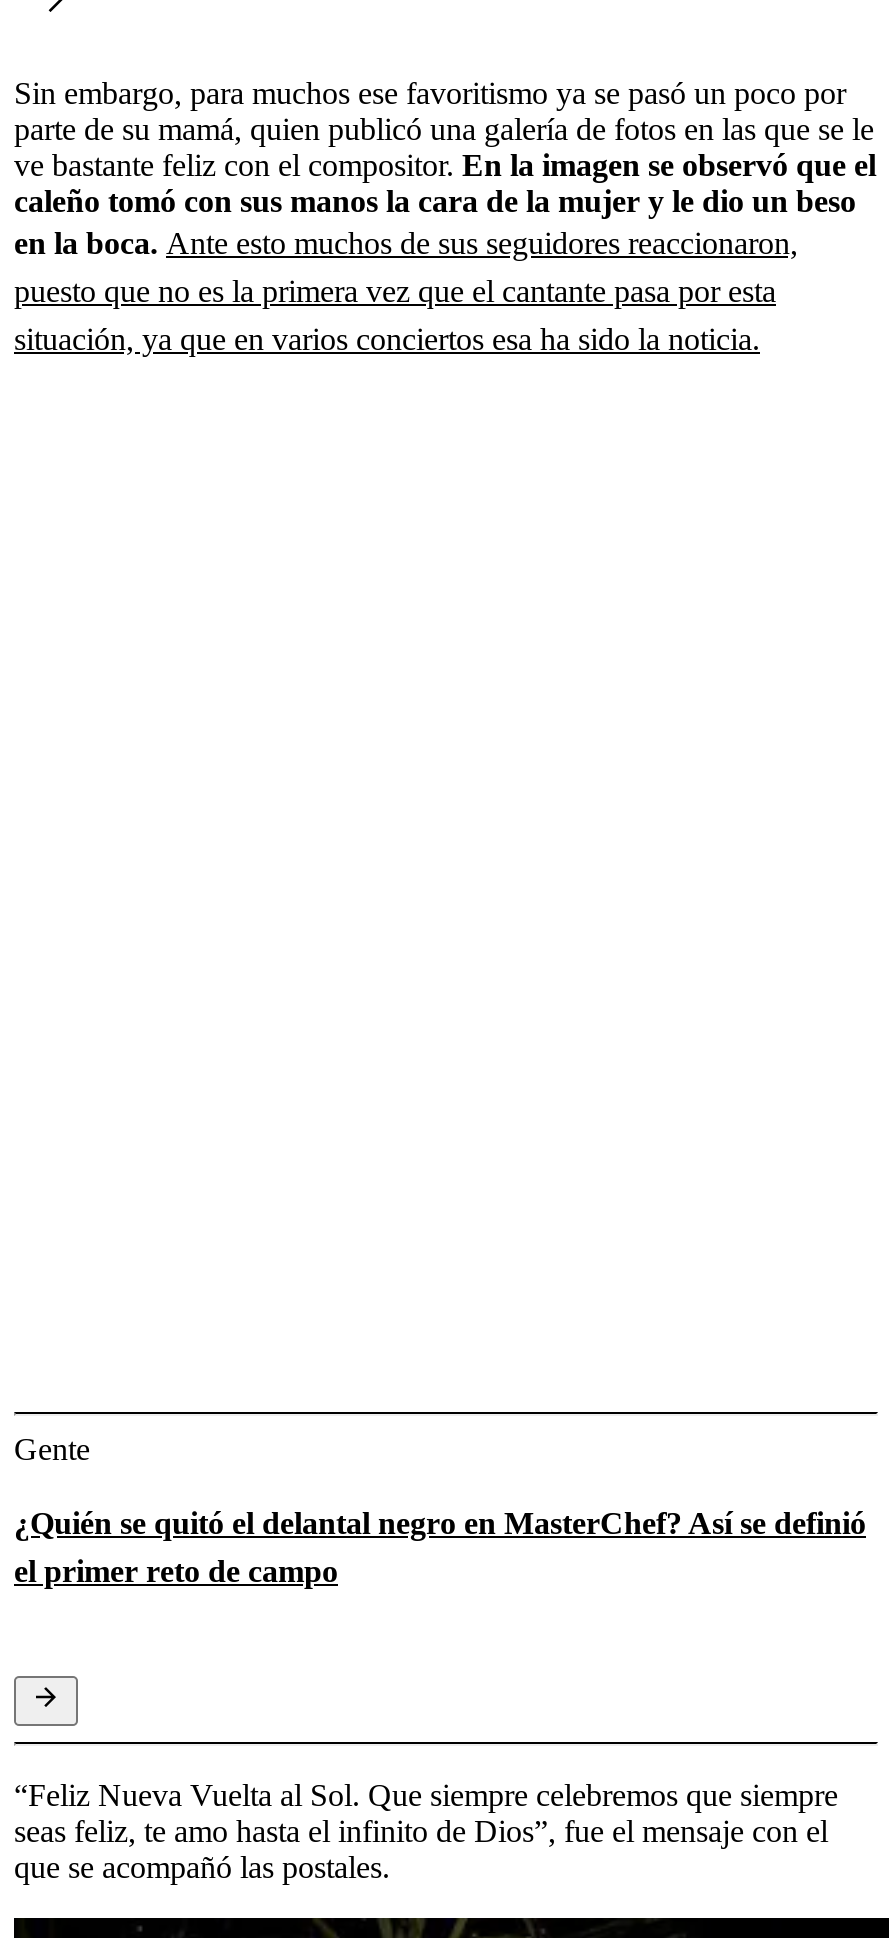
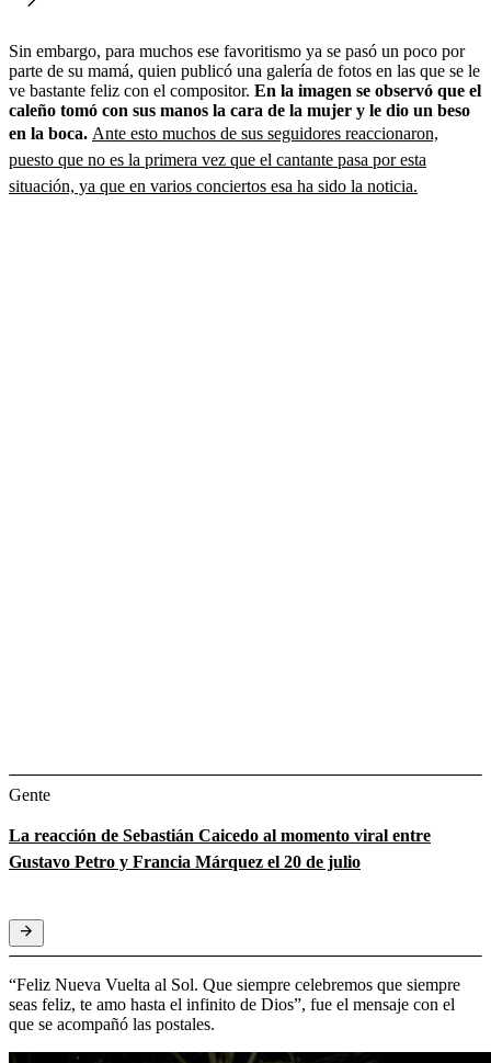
- ¿Quién se quitó el delantal negro en MasterChef? Así se definió
- el primer reto de campo
+ La reacción de Sebastián Caicedo al momento viral entre
+ Gustavo Petro y Francia Márquez el 20 de julio
